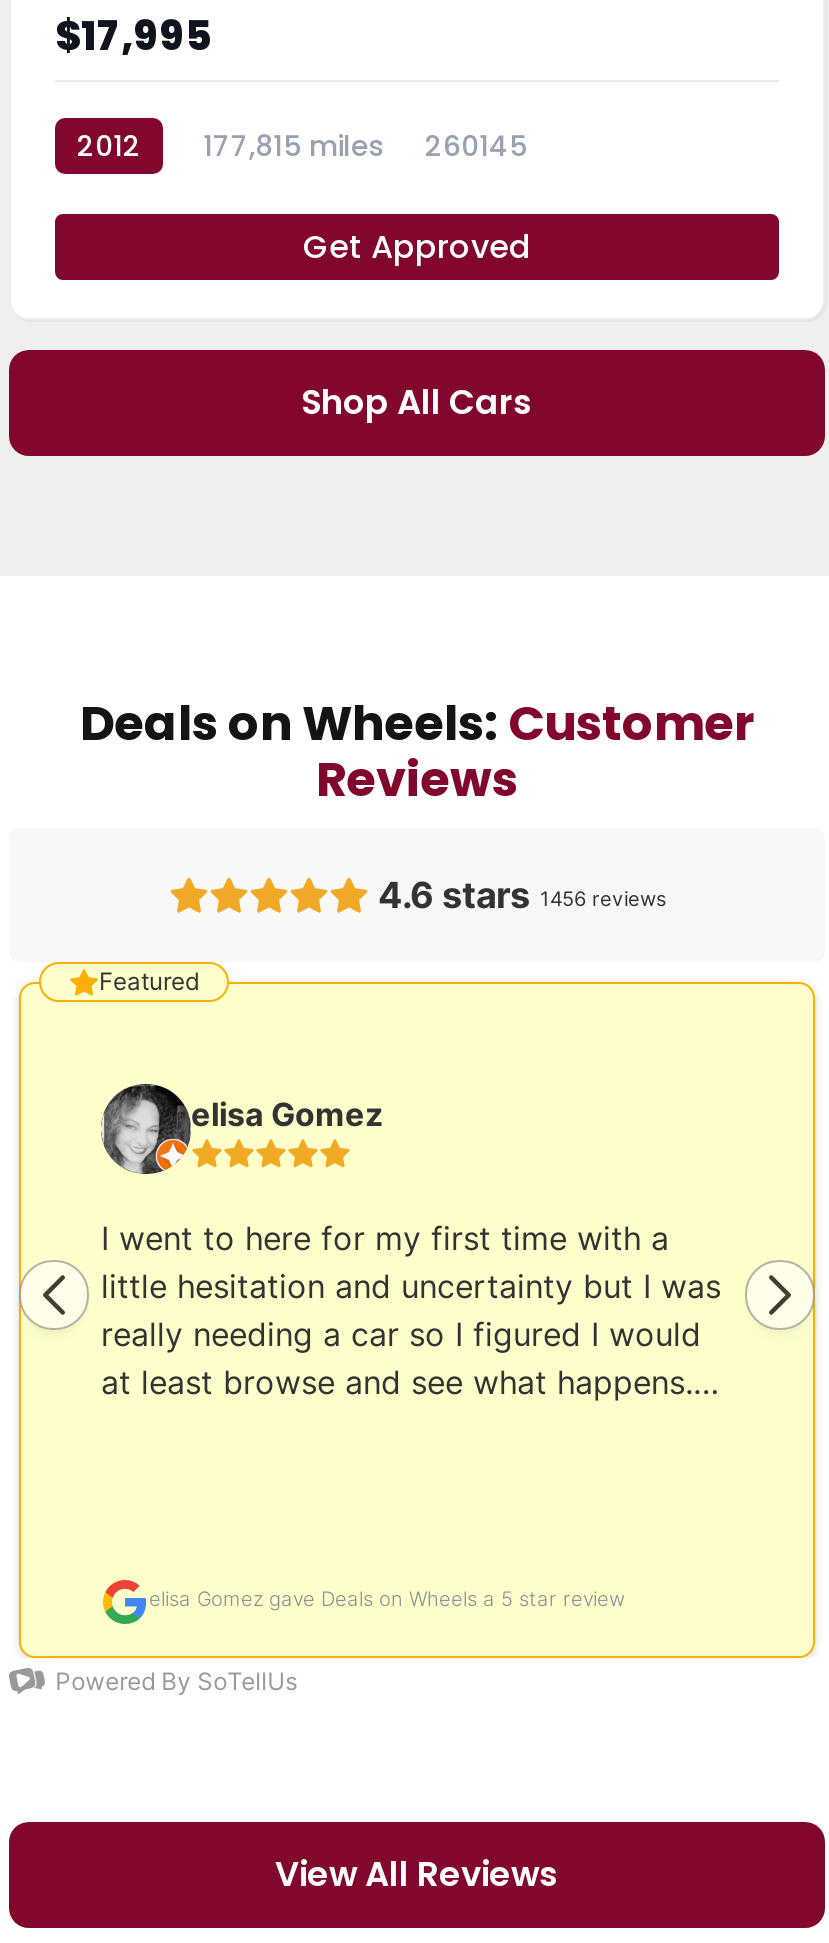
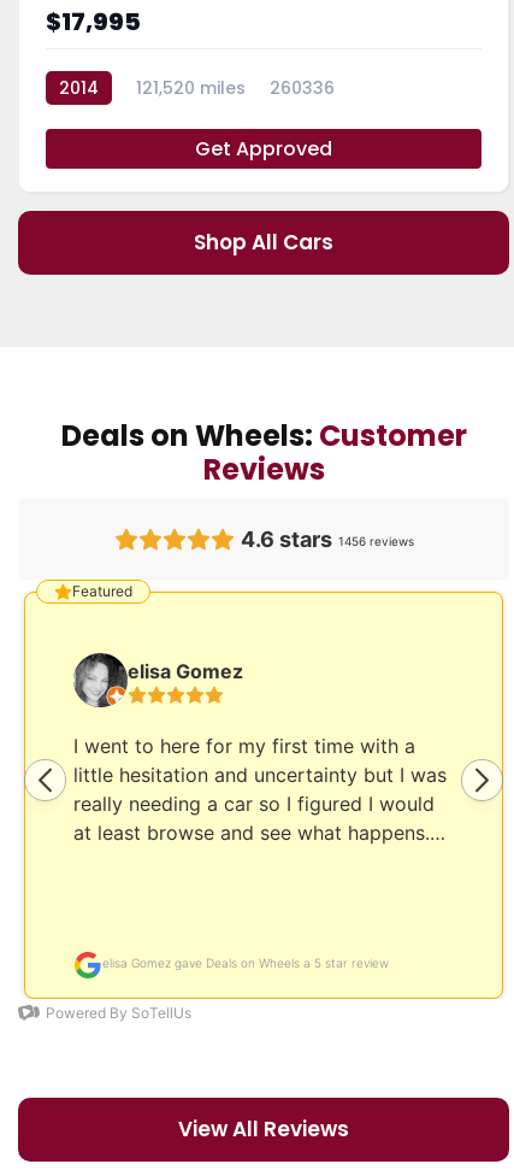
- 2012
+ 2014

- 177,815 miles
+ 121,520 miles

- 260145
+ 260336
